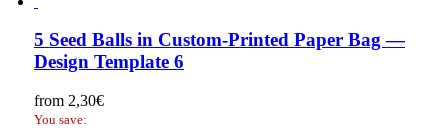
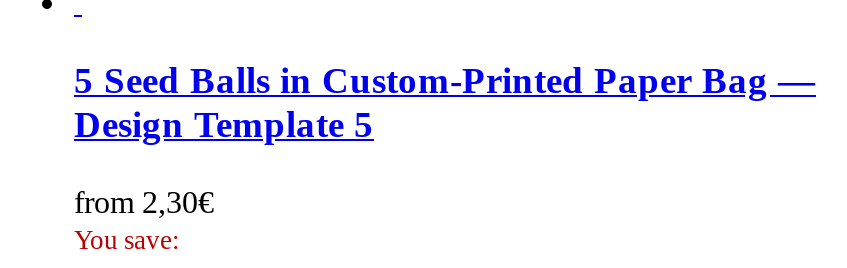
- Design Template 6
+ Design Template 5
